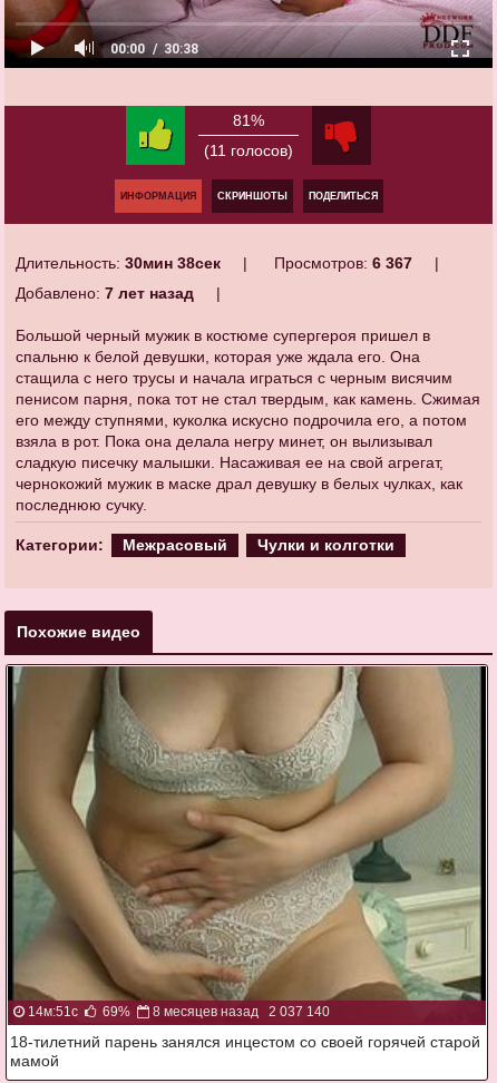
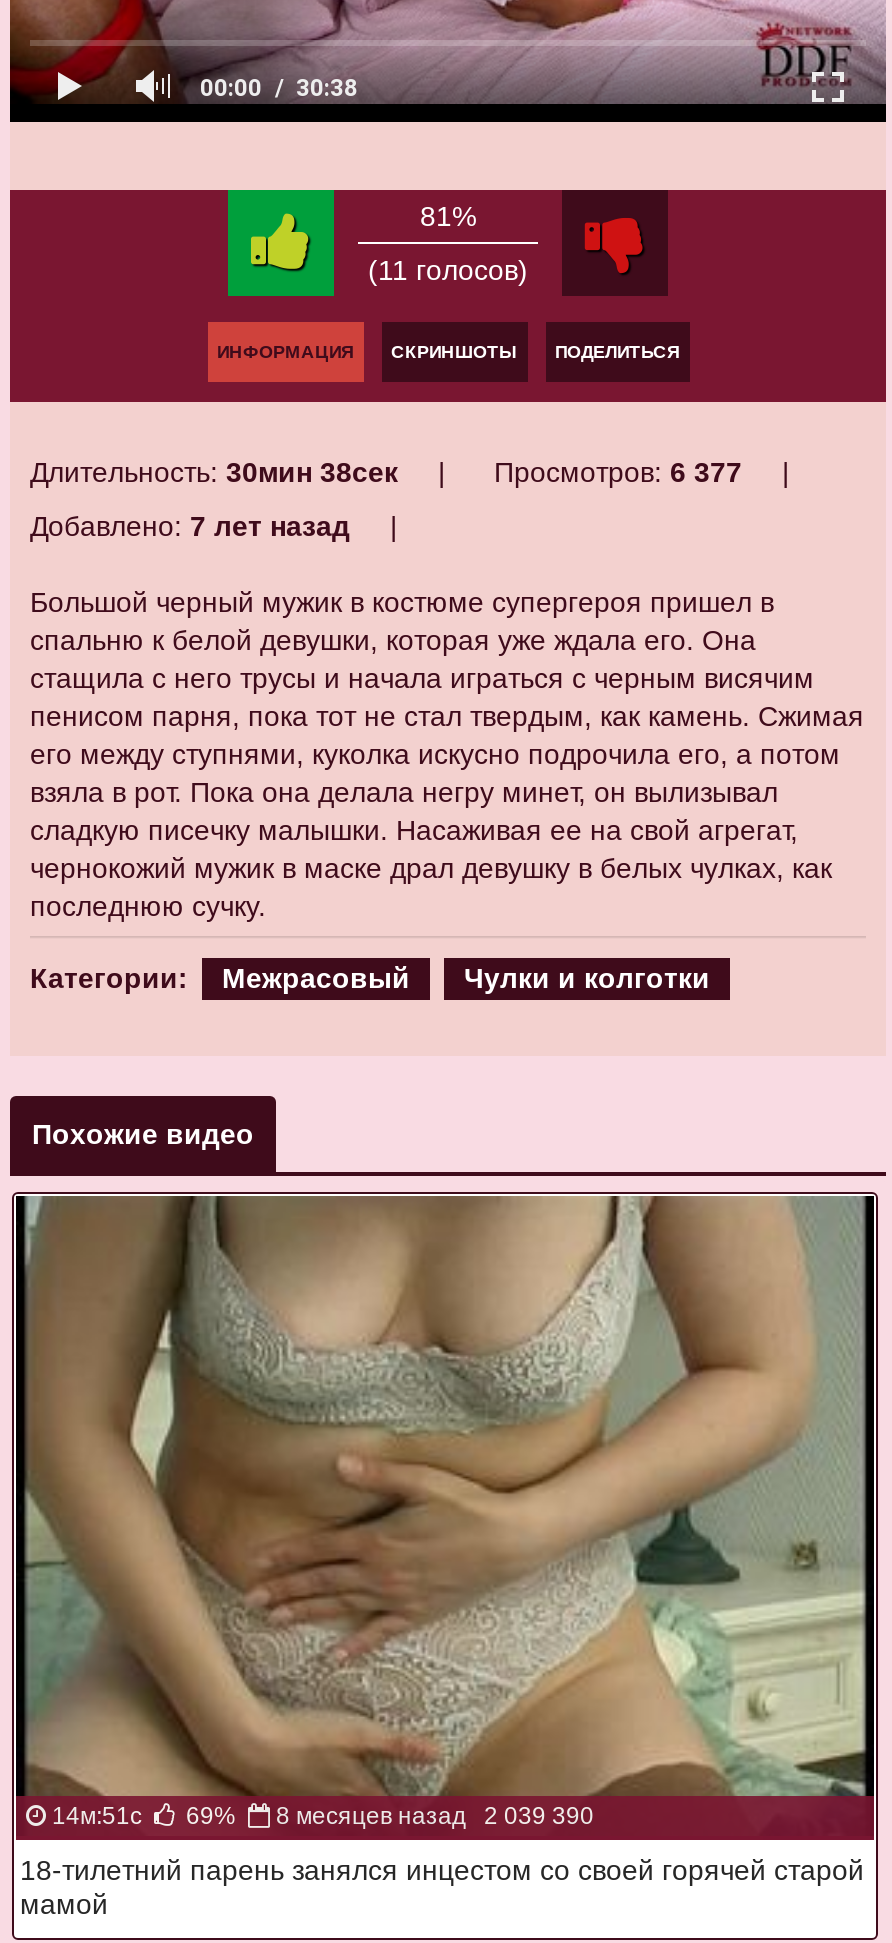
- Просмотров: 6 367
+ Просмотров: 6 377

- 8 месяцев назад 2 037 140
+ 8 месяцев назад 2 039 390
